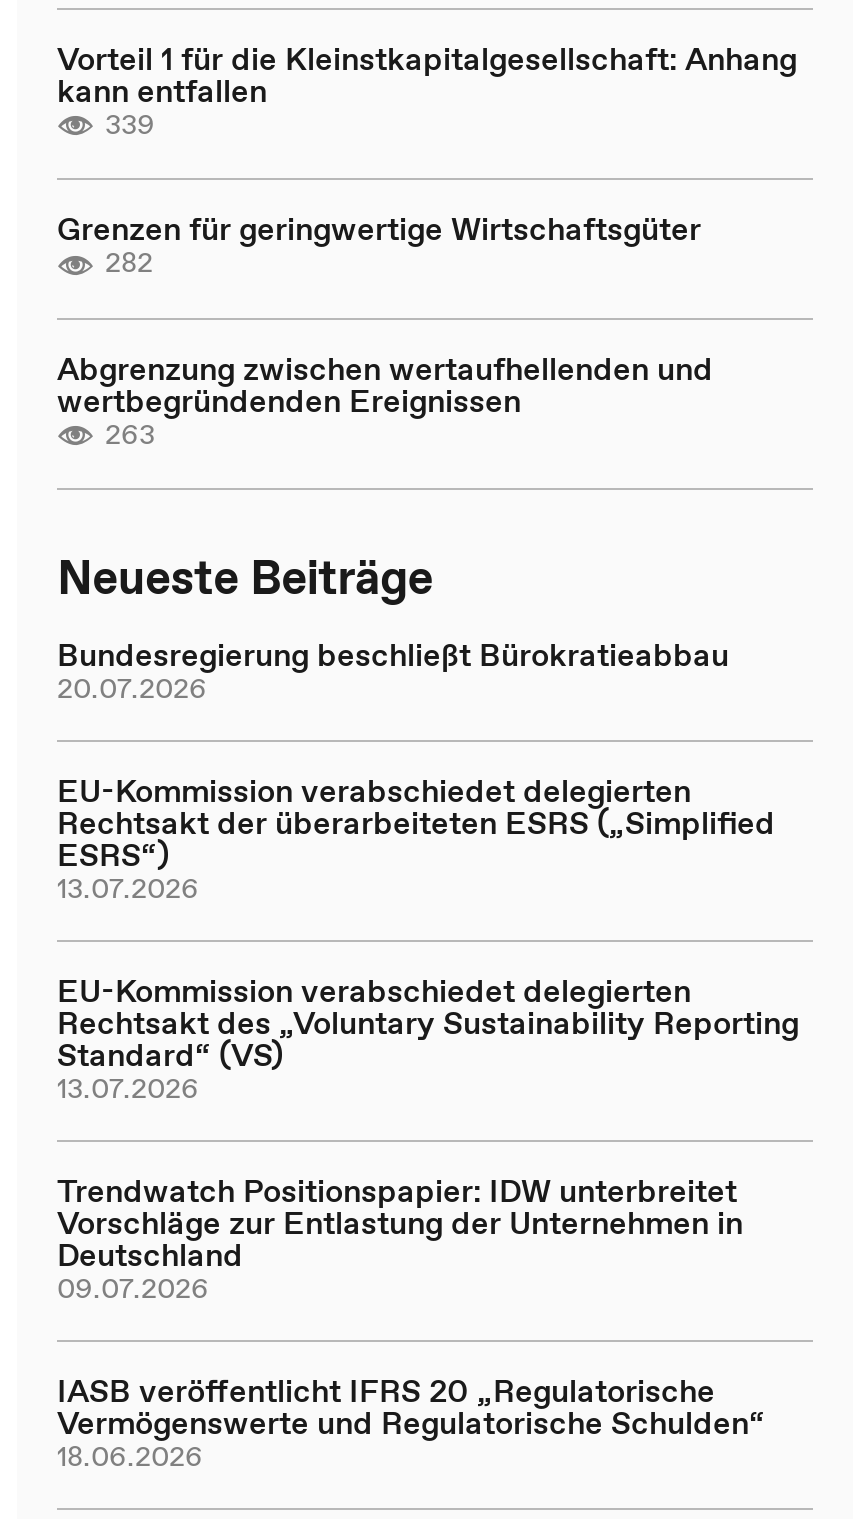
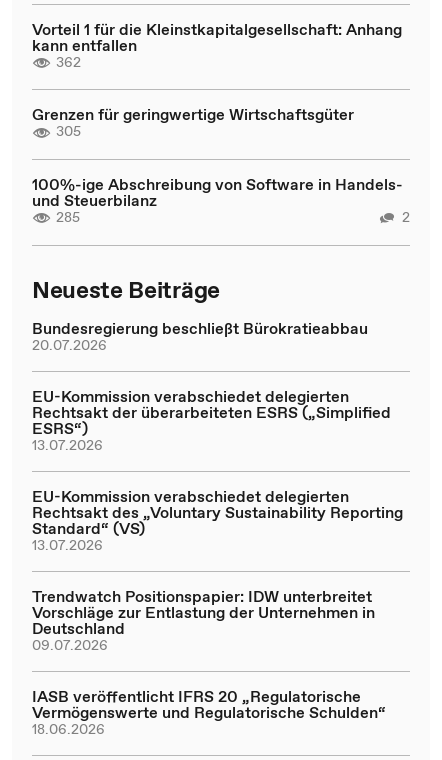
- 339
+ 362

- 282
+ 305

- Abgrenzung zwischen wertaufhellenden und
- wertbegründenden Ereignissen
- 263
+ 100%-ige Abschreibung von Software in Handels-
+ und Steuerbilanz
+ 285
+ 2
